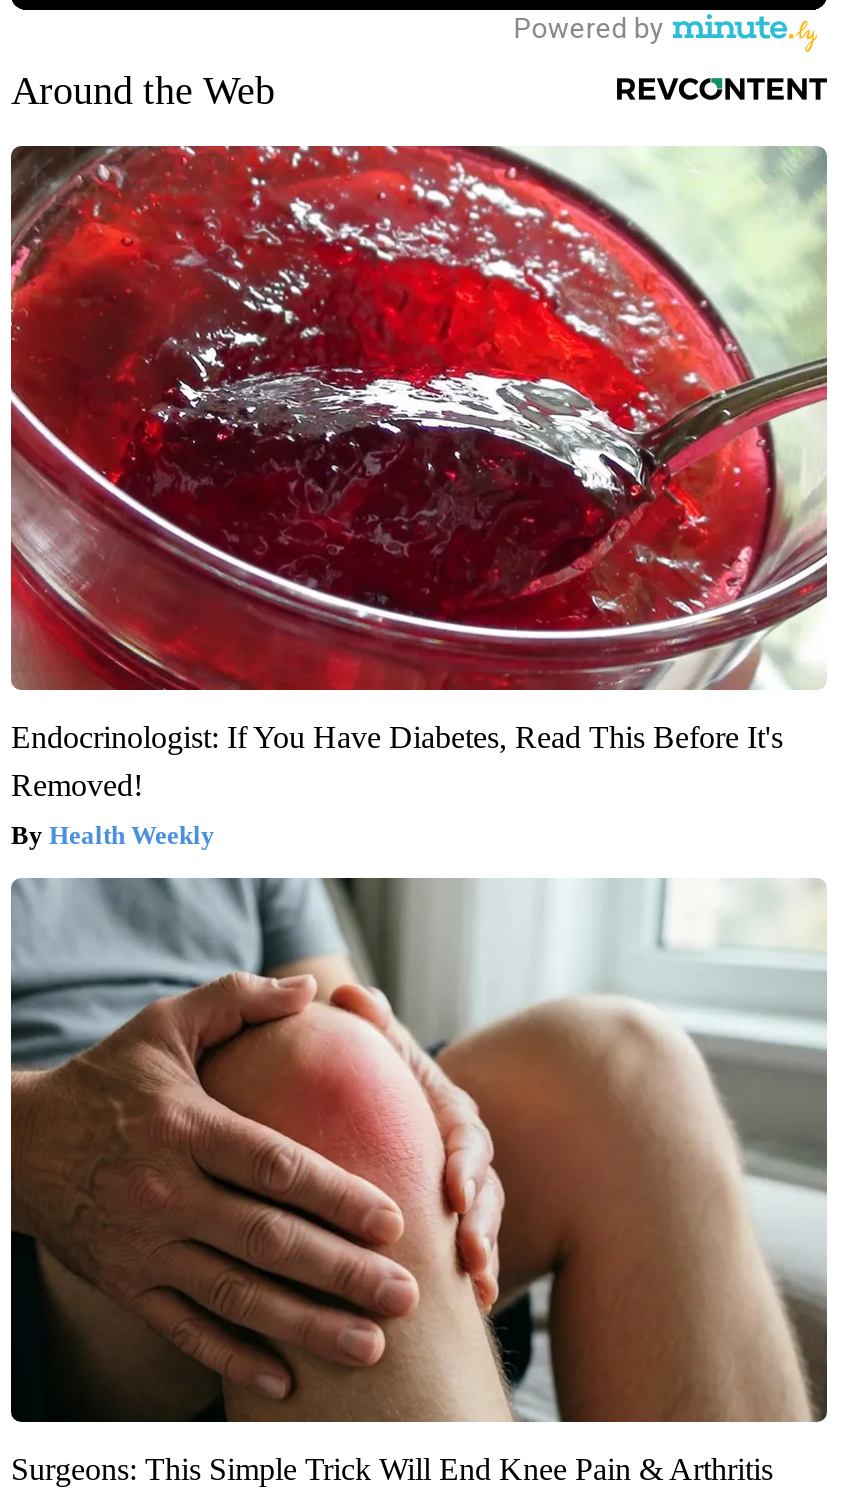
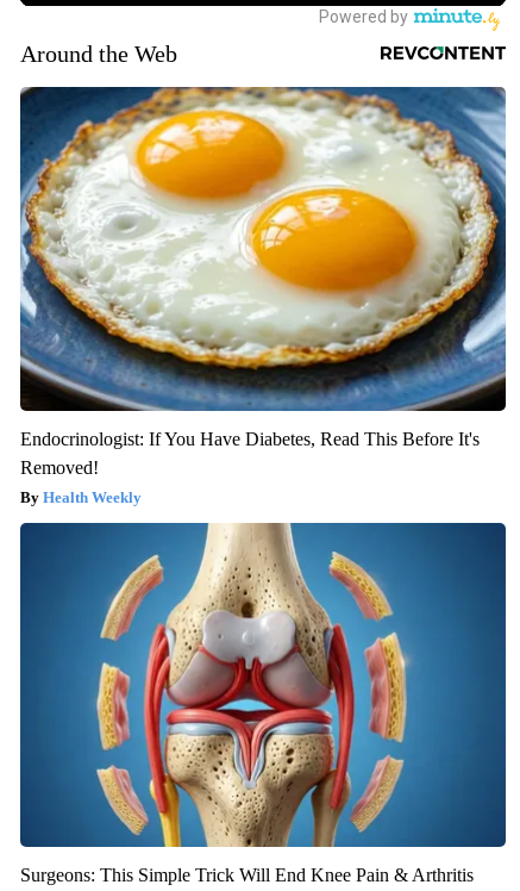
- [image]
+ [image]

- [image]
+ [image]
